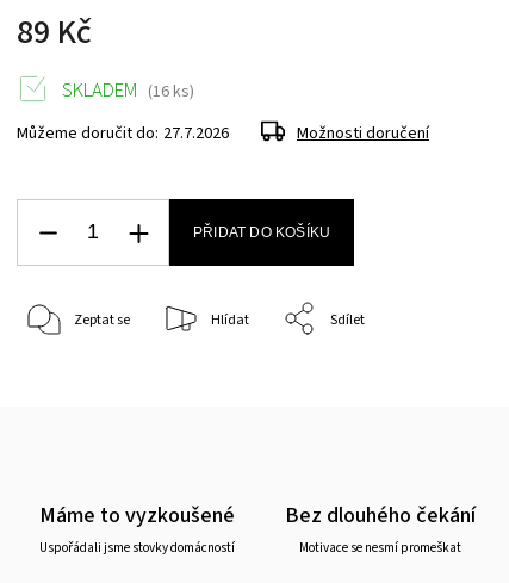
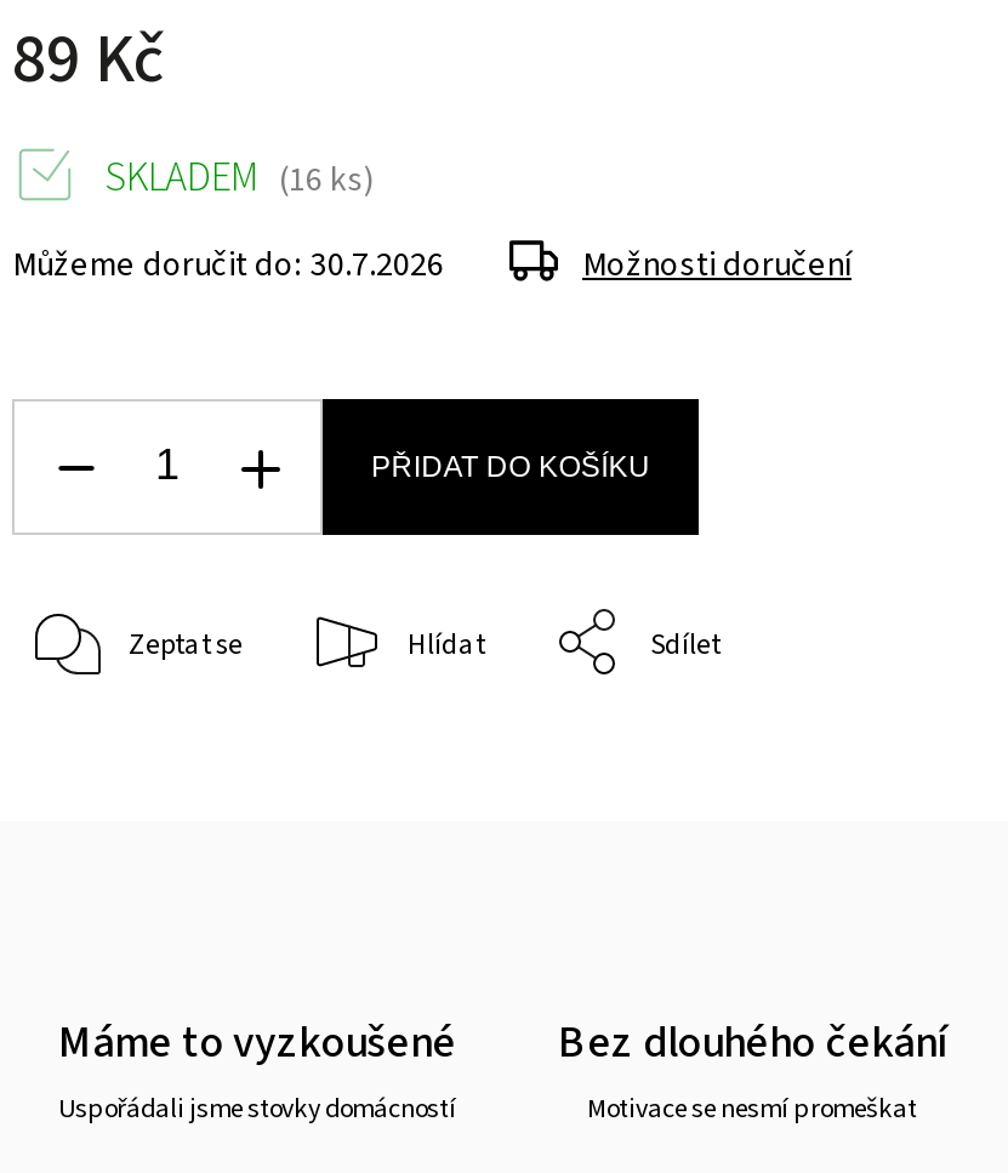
- Můžeme doručit do: 27.7.2026
+ Můžeme doručit do: 30.7.2026
